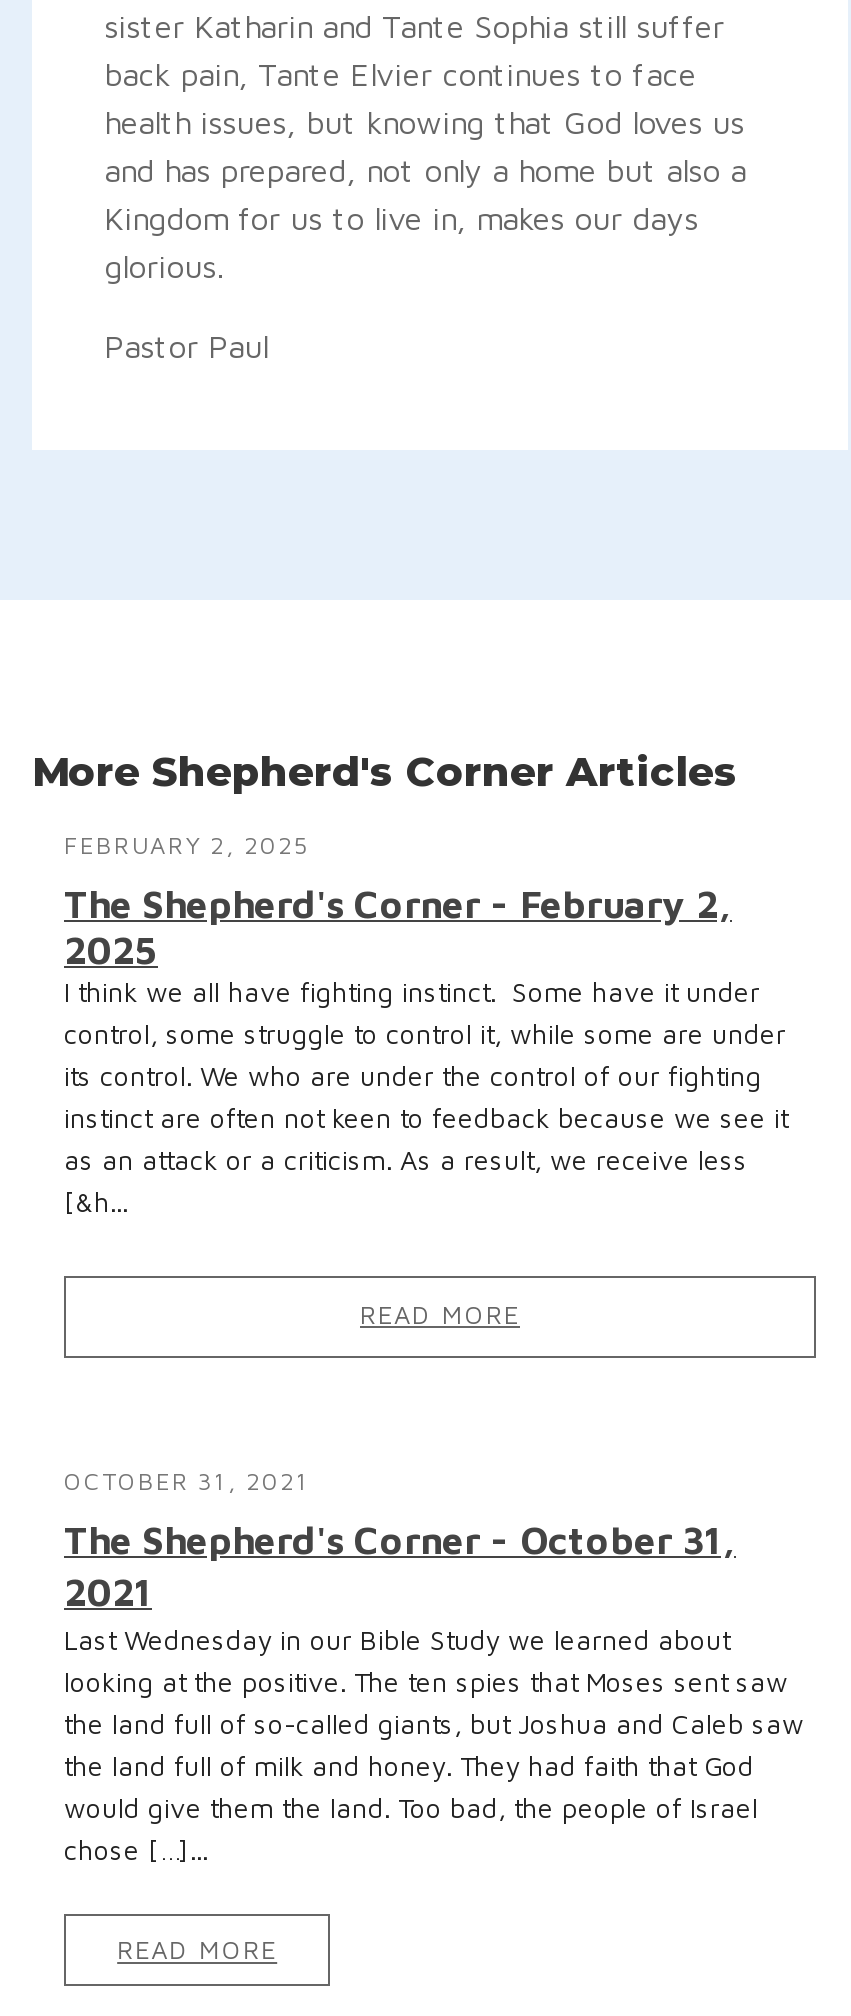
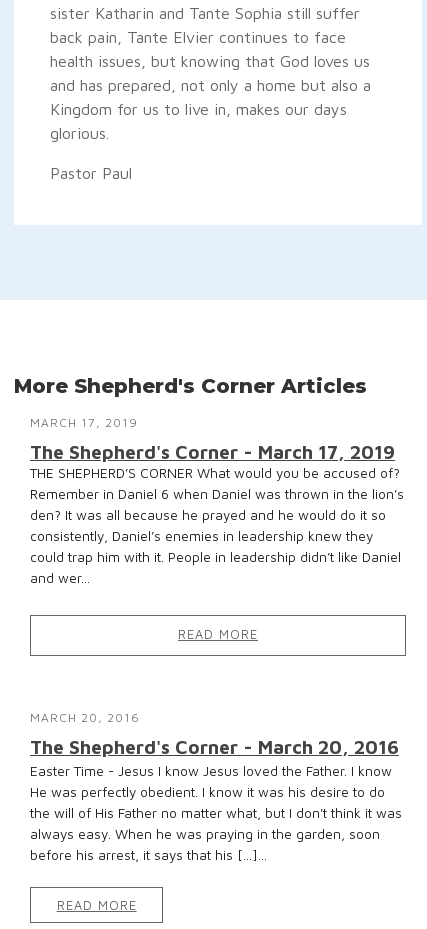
- FEBRUARY 2, 2025
- The Shepherd's Corner - February 2,
- 2025
- I think we all have fighting instinct. Some have it under
- control, some struggle to control it, while some are under
- its control. We who are under the control of our fighting
- instinct are often not keen to feedback because we see it
- as an attack or a criticism. As a result, we receive less
- [&h...
+ MARCH 17, 2019
+ The Shepherd's Corner - March 17, 2019
+ THE SHEPHERD’S CORNER What would you be accused of?
+ Remember in Daniel 6 when Daniel was thrown in the lion’s
+ den? It was all because he prayed and he would do it so
+ consistently, Daniel’s enemies in leadership knew they
+ could trap him with it. People in leadership didn’t like Daniel
+ and wer...

- OCTOBER 31, 2021
- The Shepherd's Corner - October 31,
- 2021
- Last Wednesday in our Bible Study we learned about
- looking at the positive. The ten spies that Moses sent saw
- the land full of so-called giants, but Joshua and Caleb saw
- the land full of milk and honey. They had faith that God
- would give them the land. Too bad, the people of Israel
- chose […]...
+ MARCH 20, 2016
+ The Shepherd's Corner - March 20, 2016
+ Easter Time - Jesus I know Jesus loved the Father. I know
+ He was perfectly obedient. I know it was his desire to do
+ the will of His Father no matter what, but I don't think it was
+ always easy. When he was praying in the garden, soon
+ before his arrest, it says that his […]...
